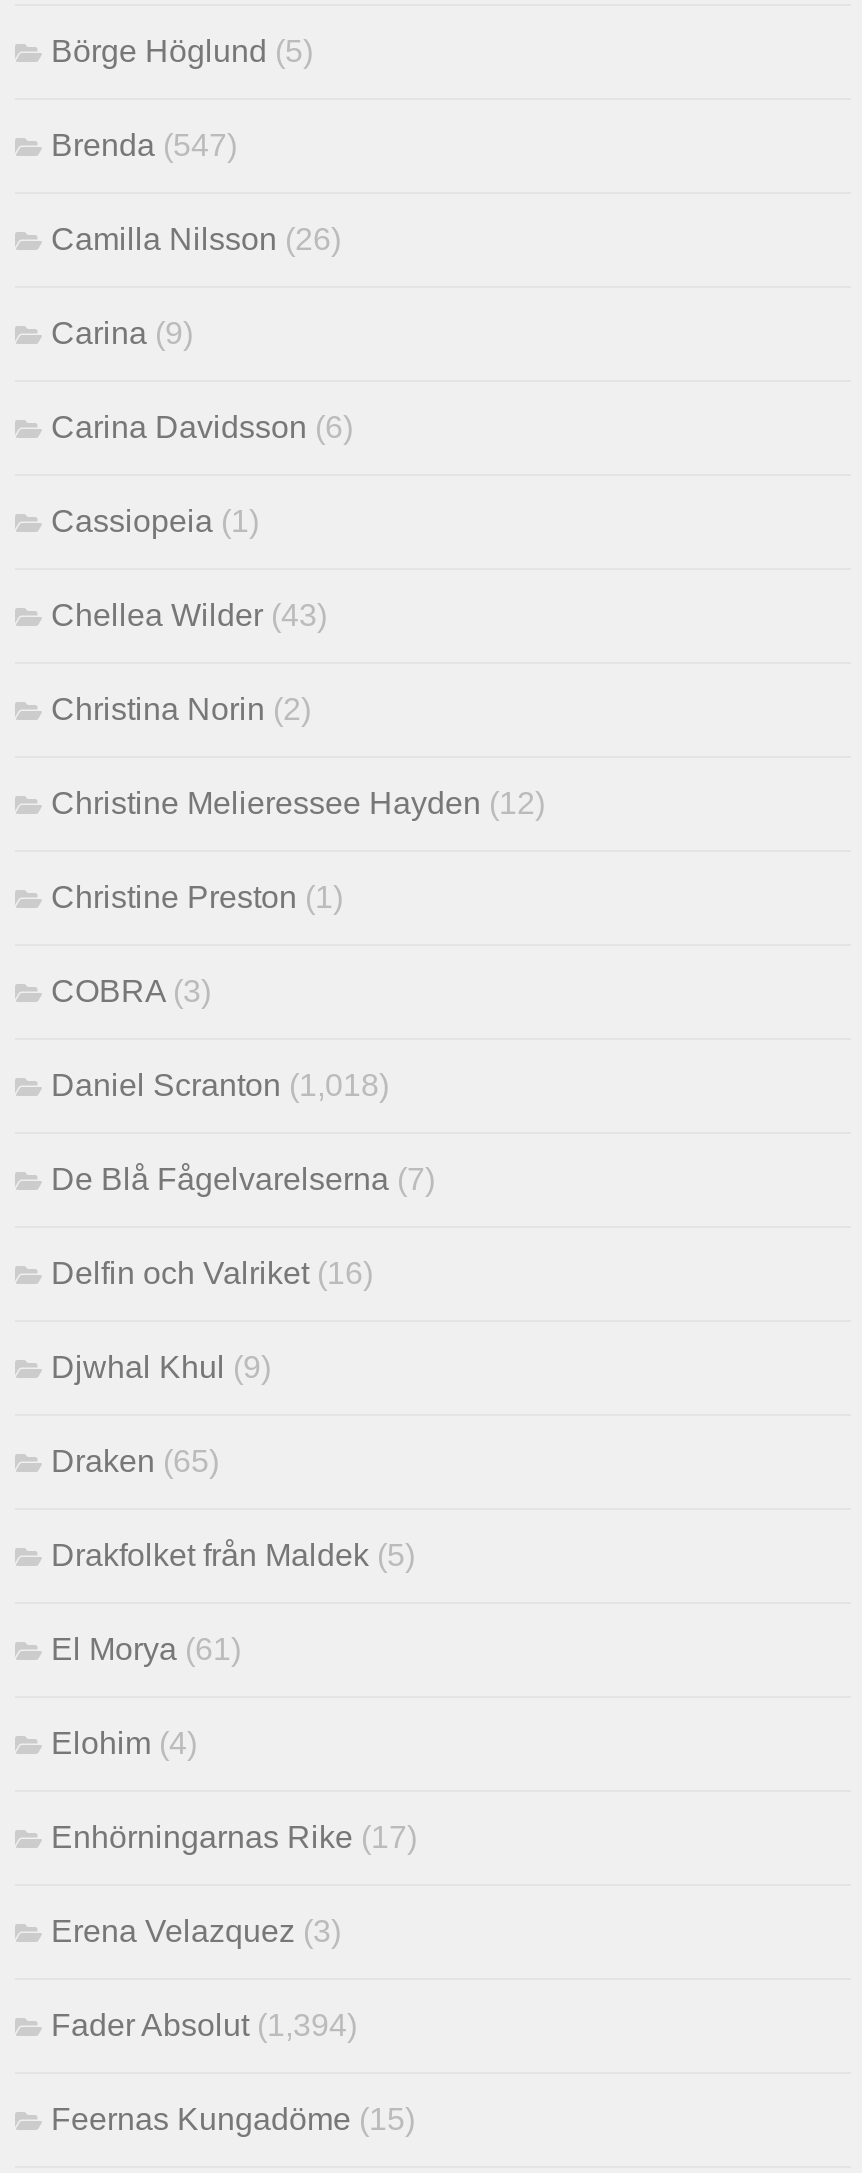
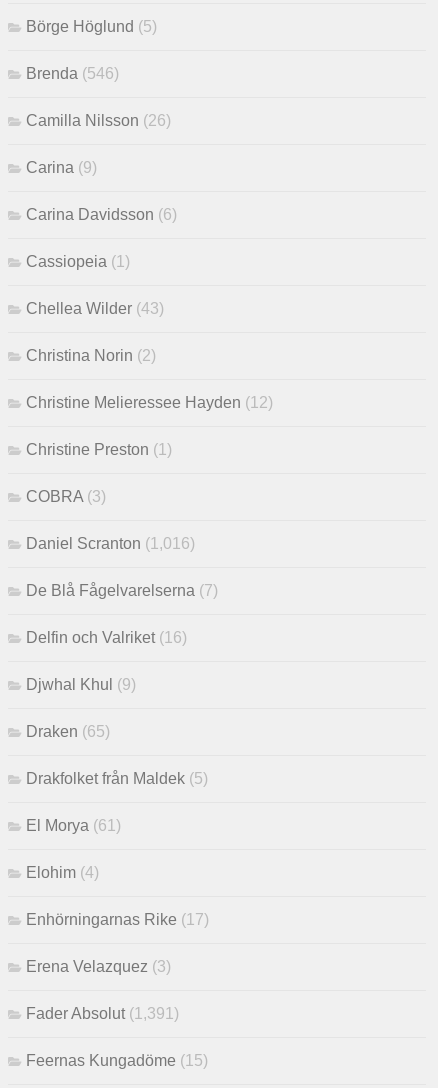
- Brenda (547)
+ Brenda (546)

- Daniel Scranton (1,018)
+ Daniel Scranton (1,016)

- Fader Absolut (1,394)
+ Fader Absolut (1,391)
